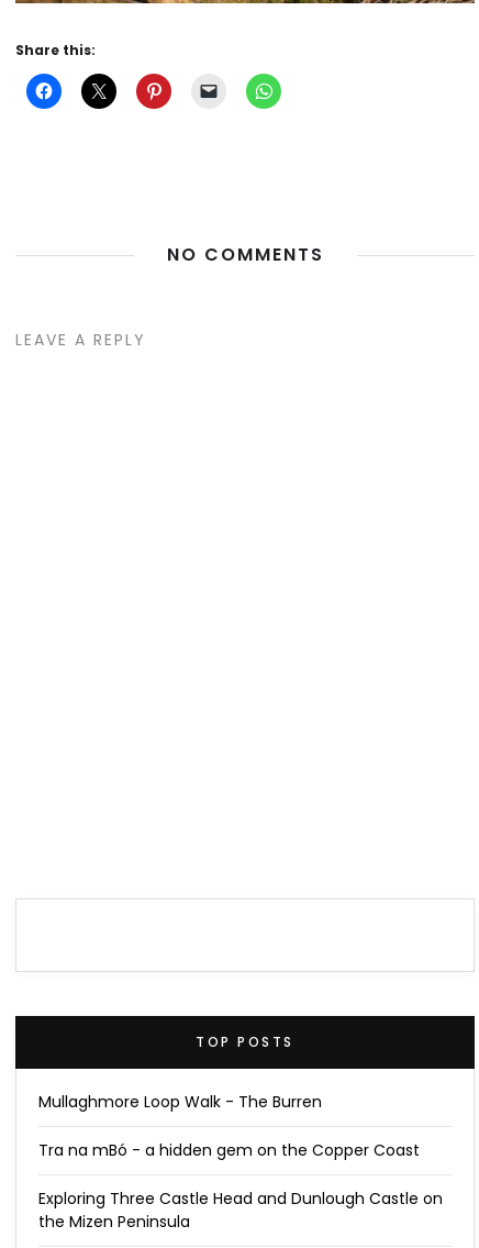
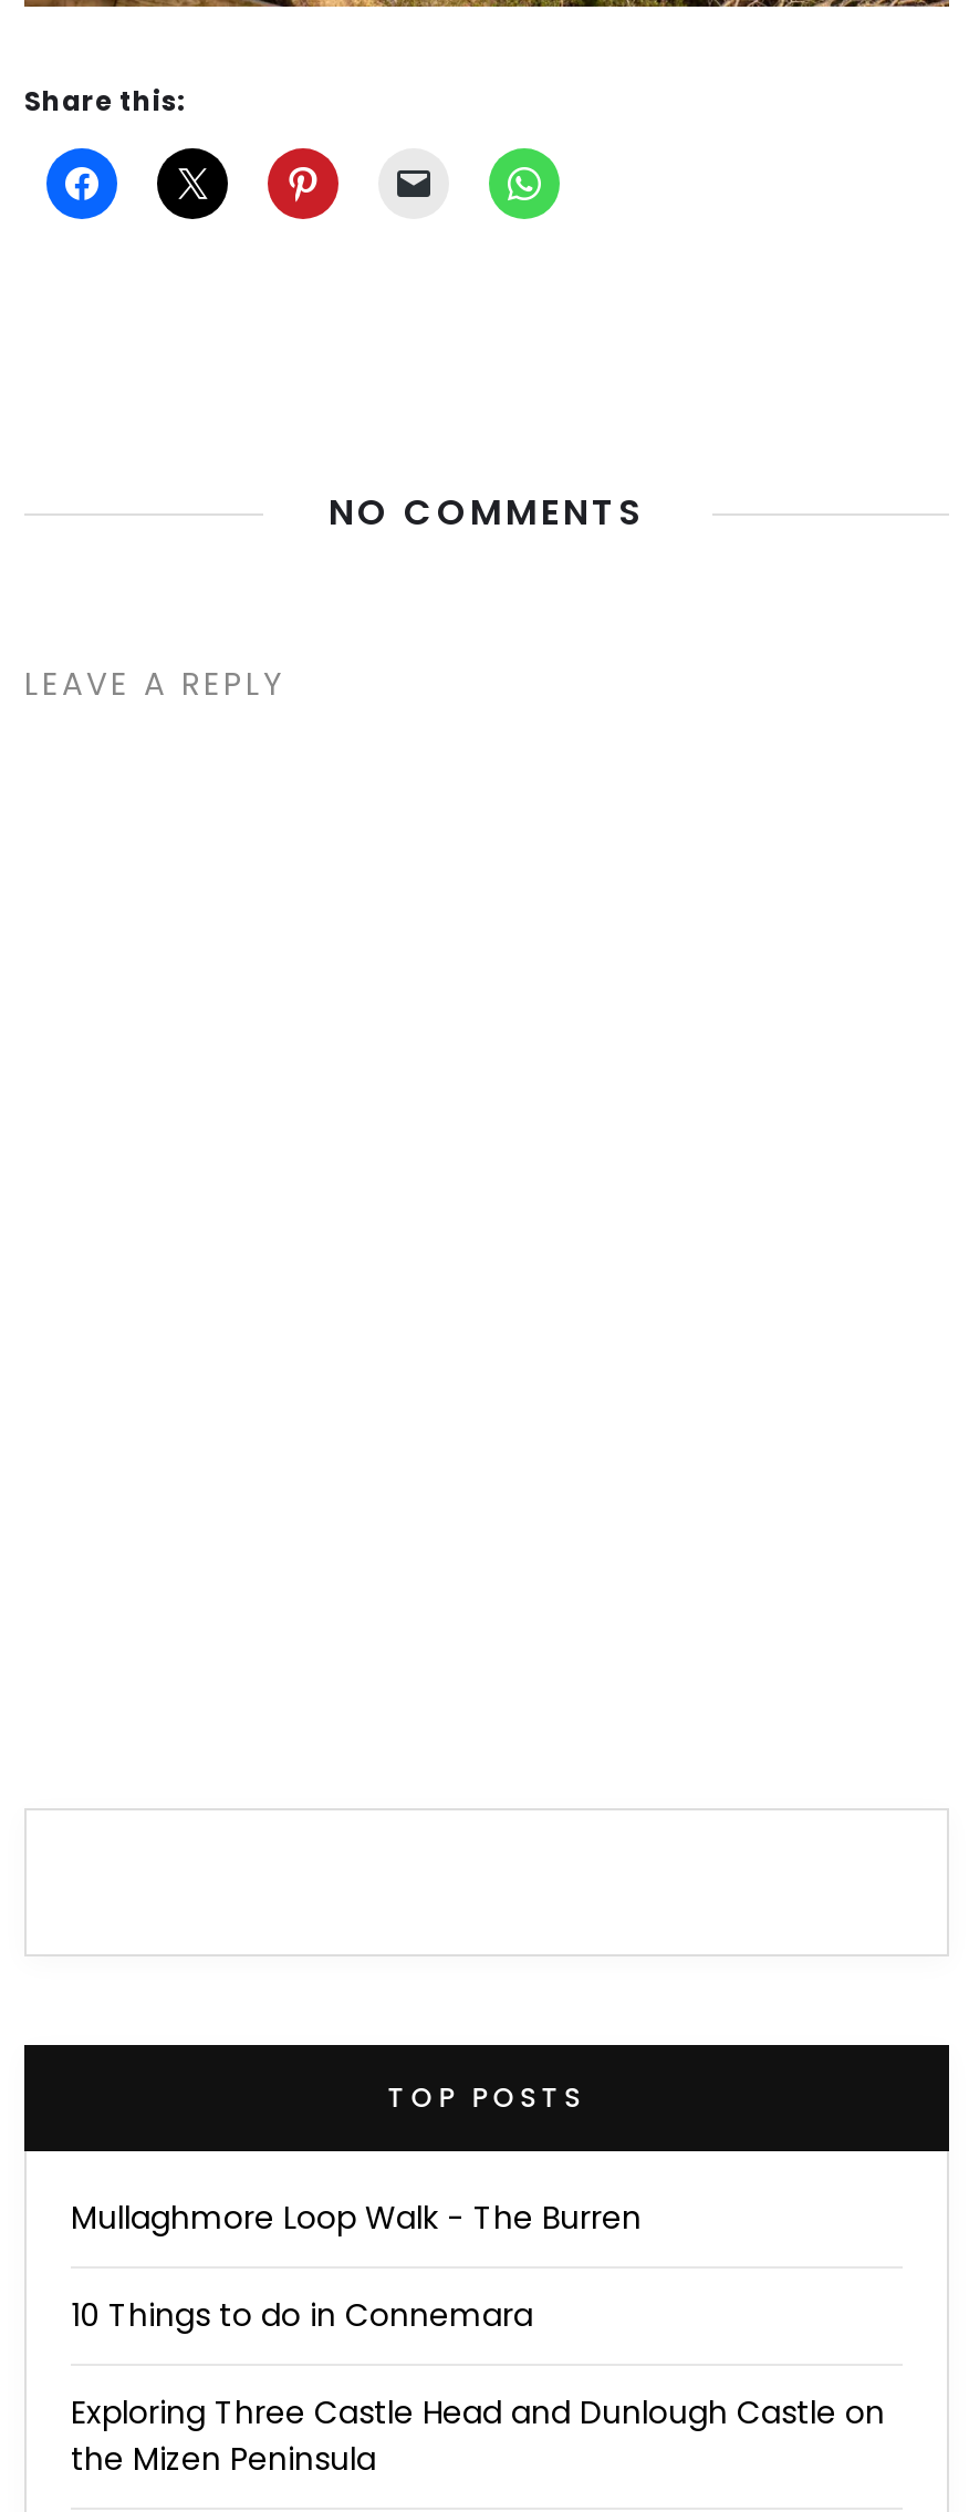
- Tra na mBó - a hidden gem on the Copper Coast
+ 10 Things to do in Connemara
